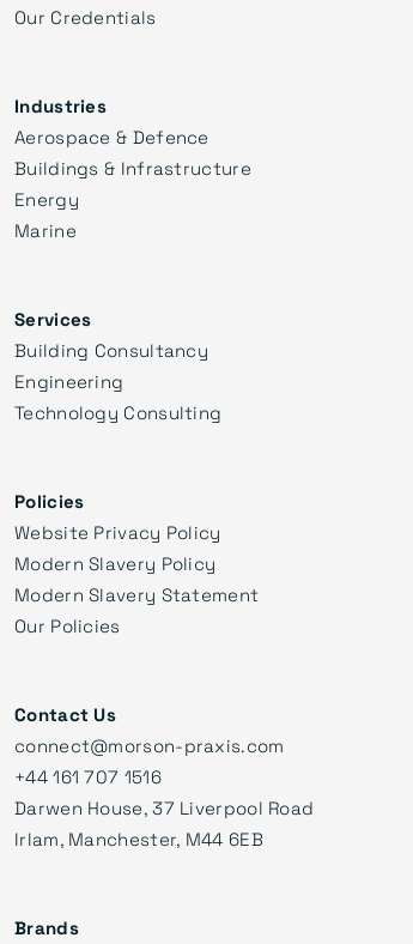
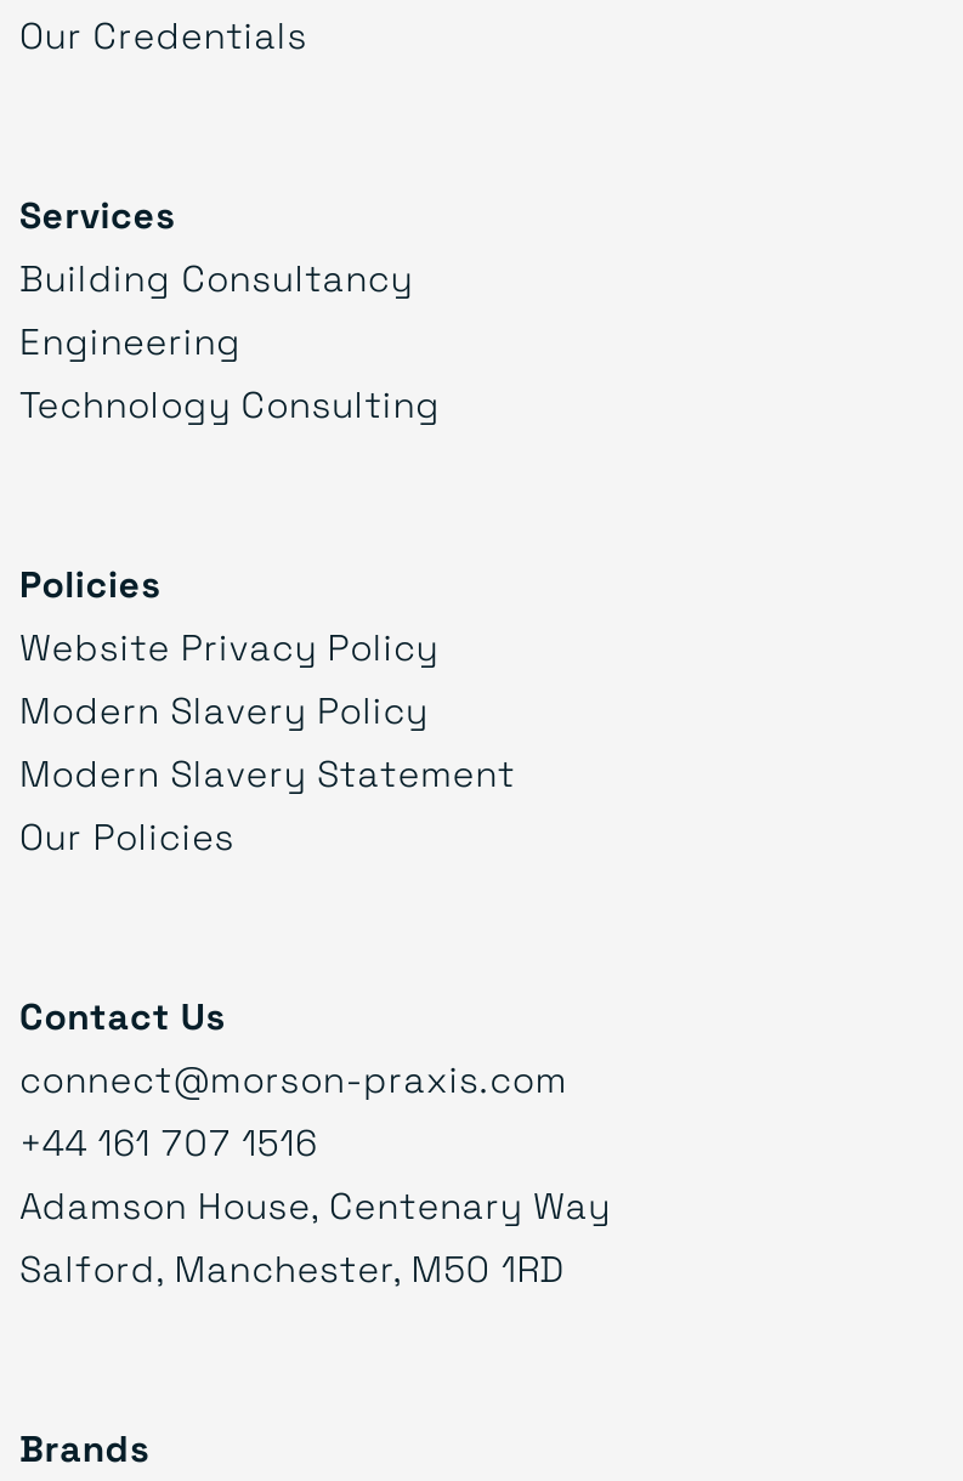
- Industries
- Aerospace & Defence
- Buildings & Infrastructure
- Energy
- Marine

- Darwen House, 37 Liverpool Road
- Irlam, Manchester, M44 6EB
+ Adamson House, Centenary Way
+ Salford, Manchester, M50 1RD
